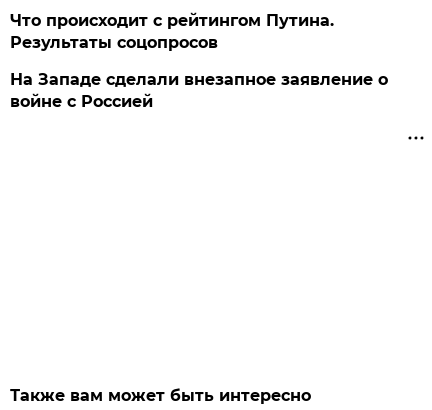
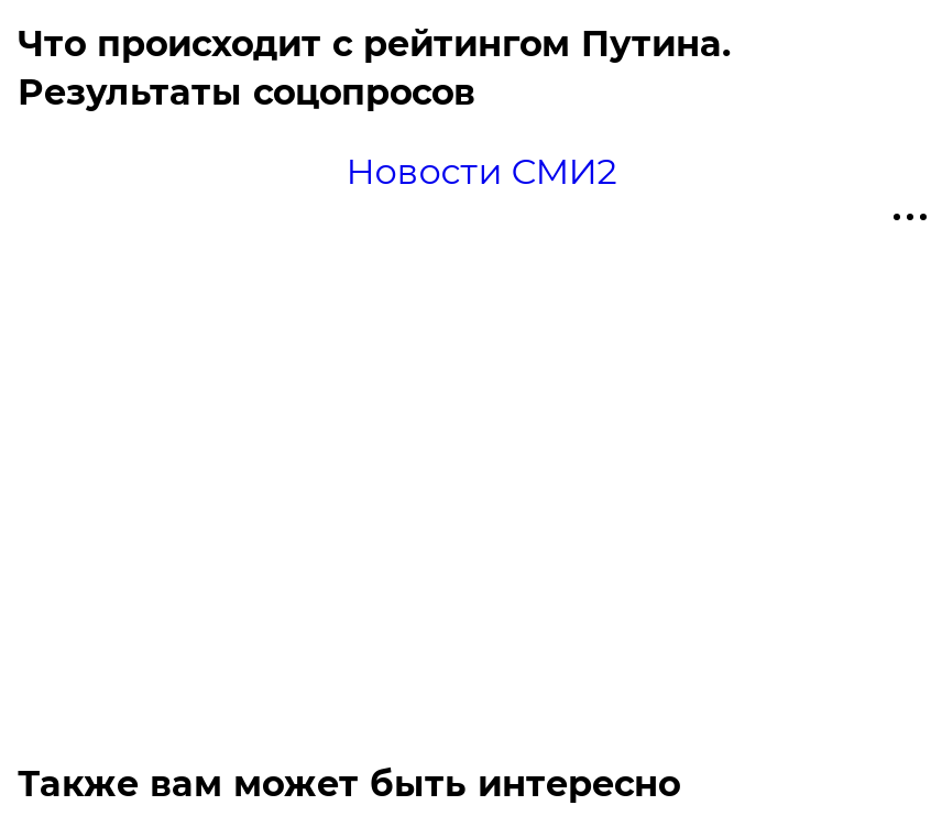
- На Западе сделали внезапное заявление о
- войне с Россией
+ Новости СМИ2
